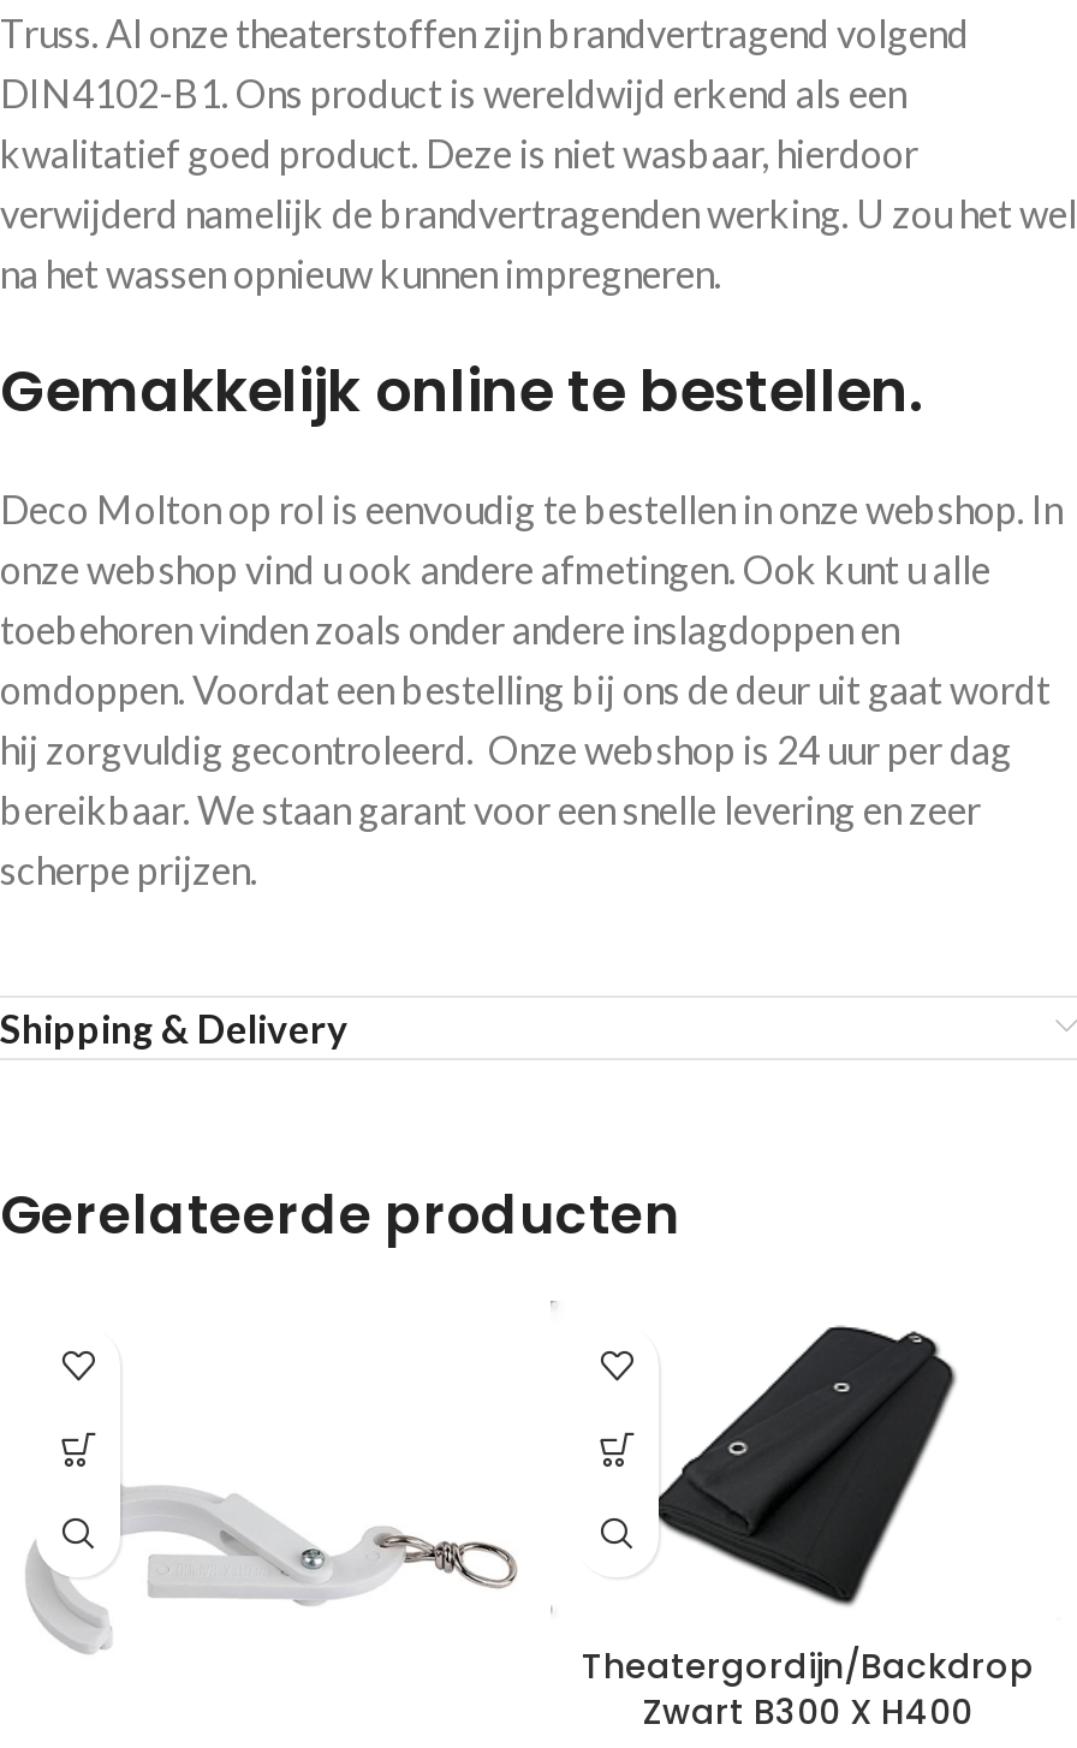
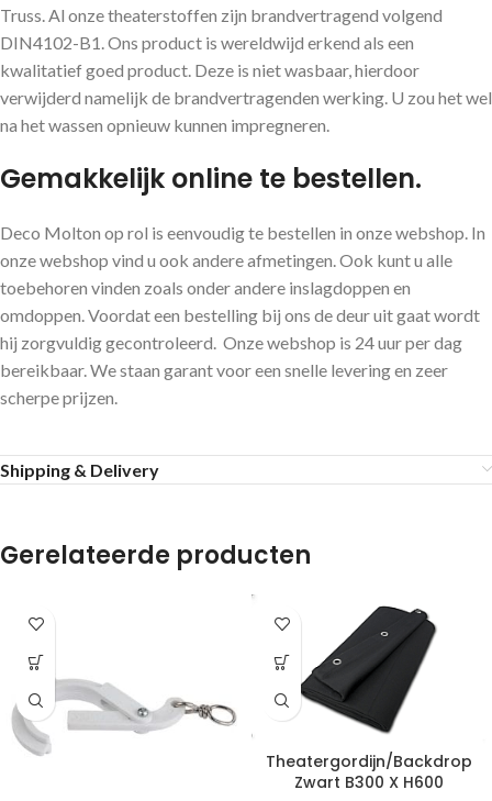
- Zwart B300 X H400
+ Zwart B300 X H600
